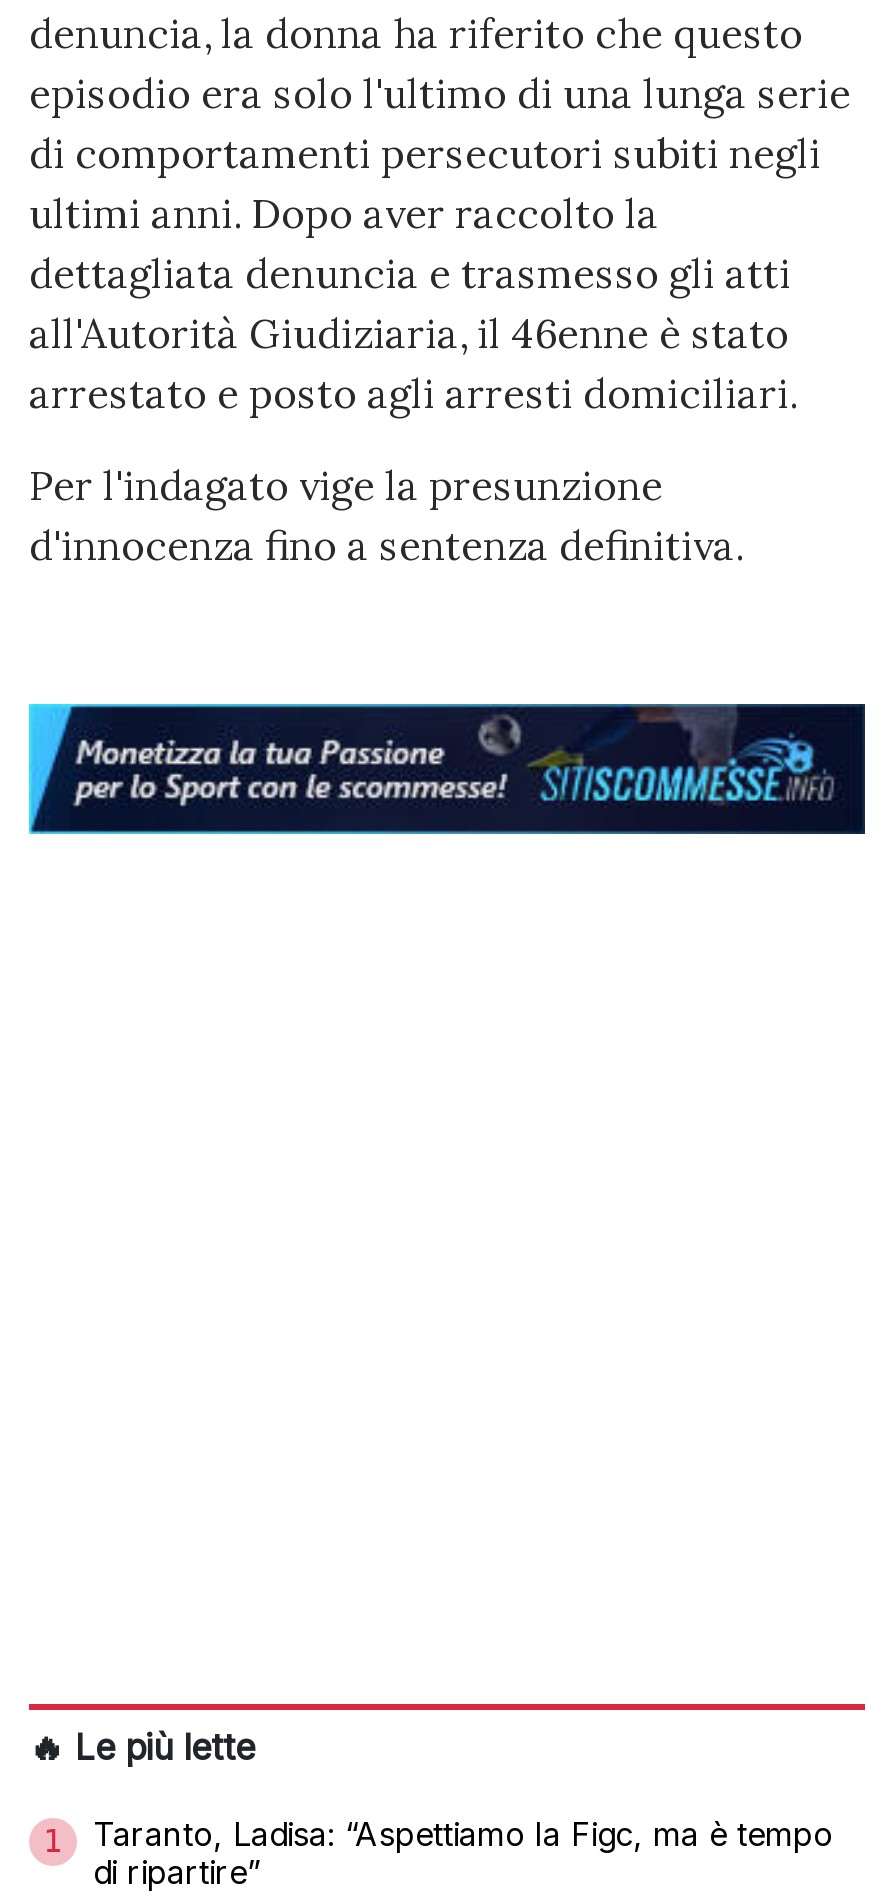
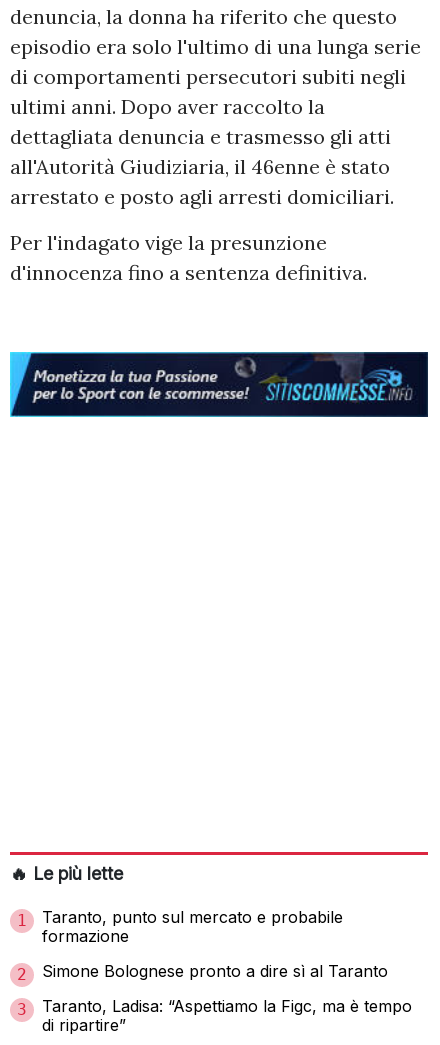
+ Taranto, punto sul mercato e probabile
+ formazione
+ 2
+ Simone Bolognese pronto a dire sì al Taranto
+ 3
